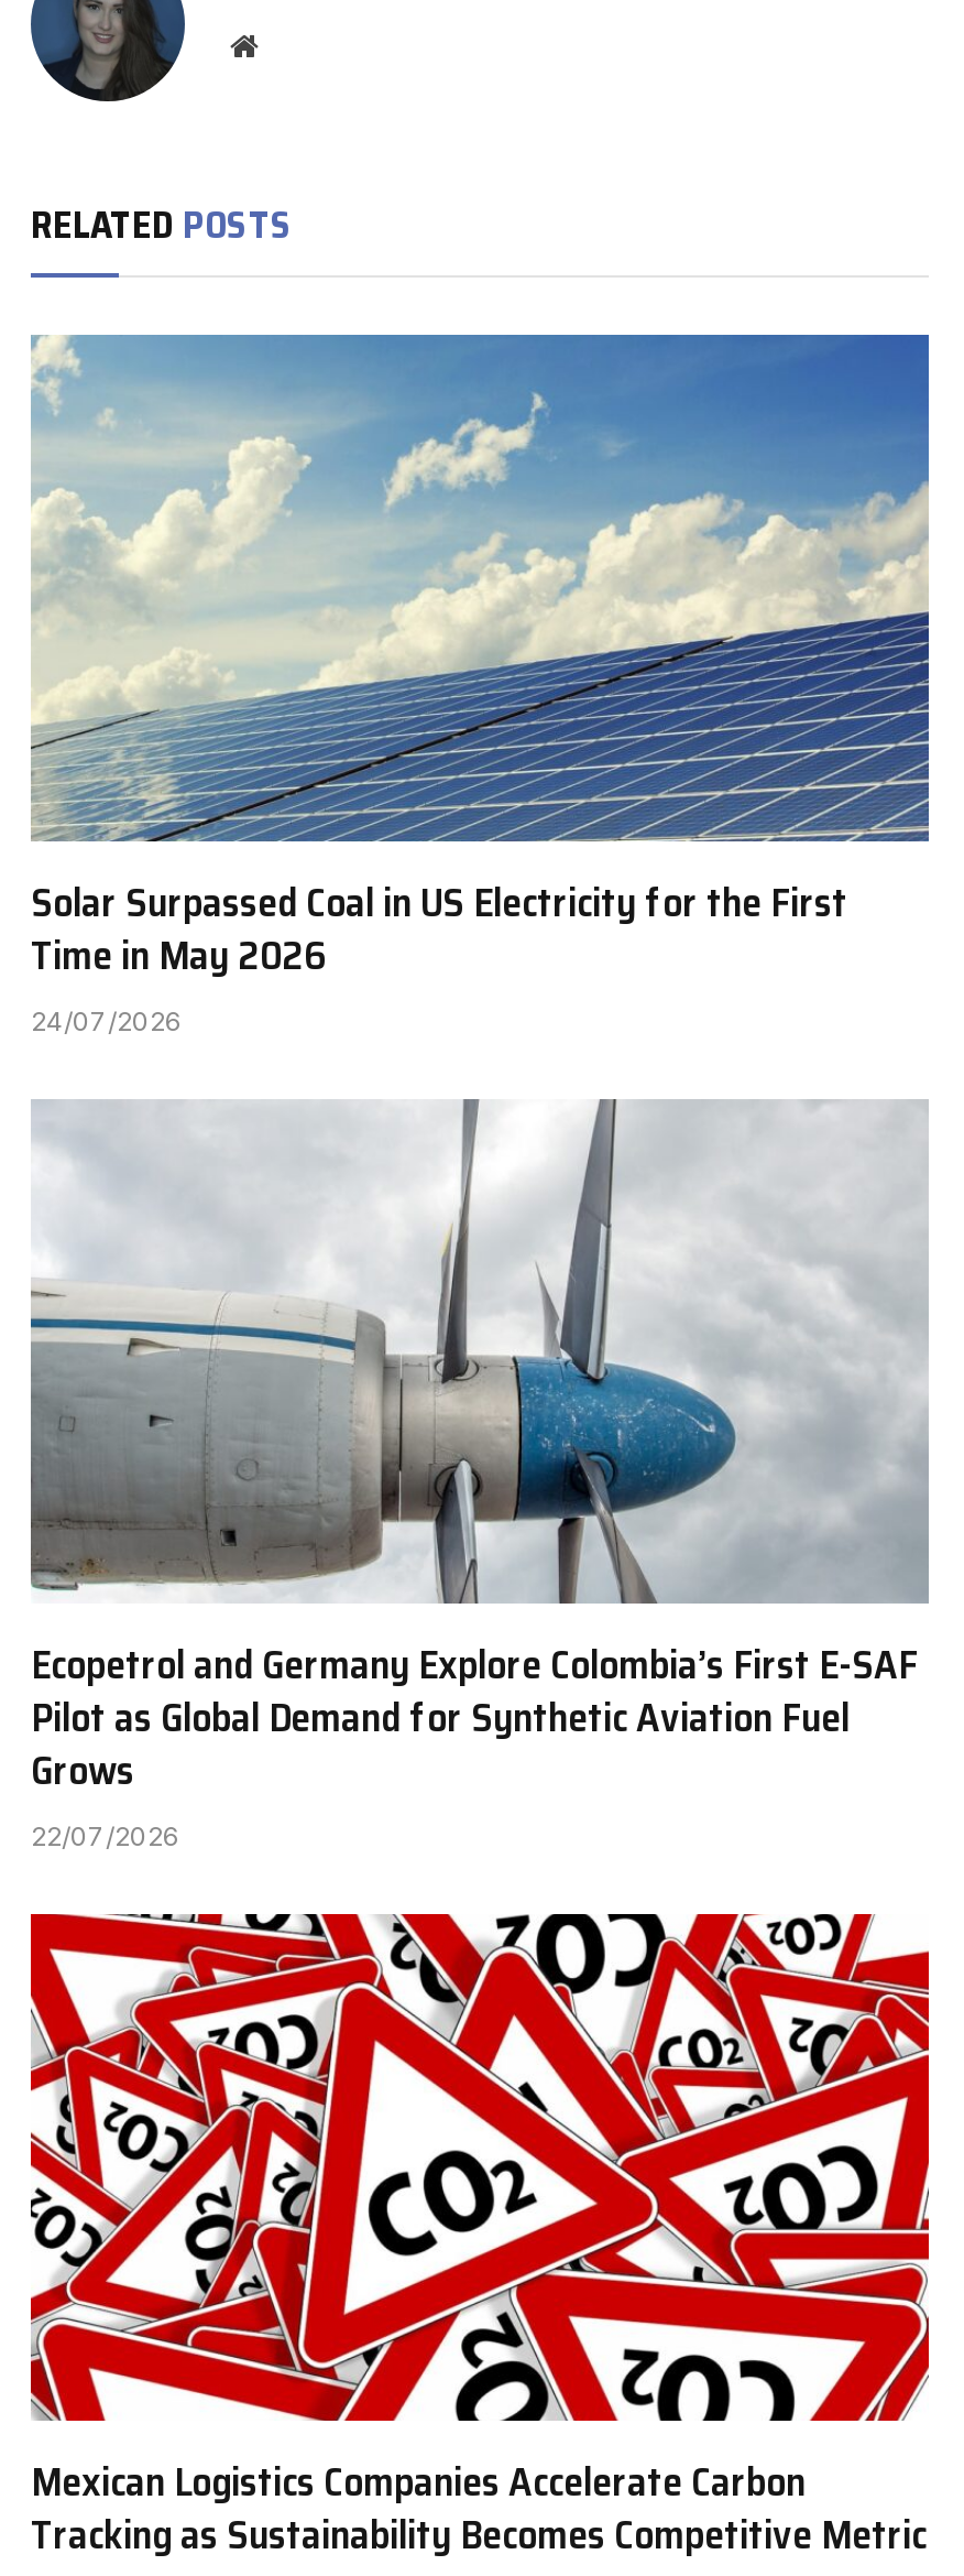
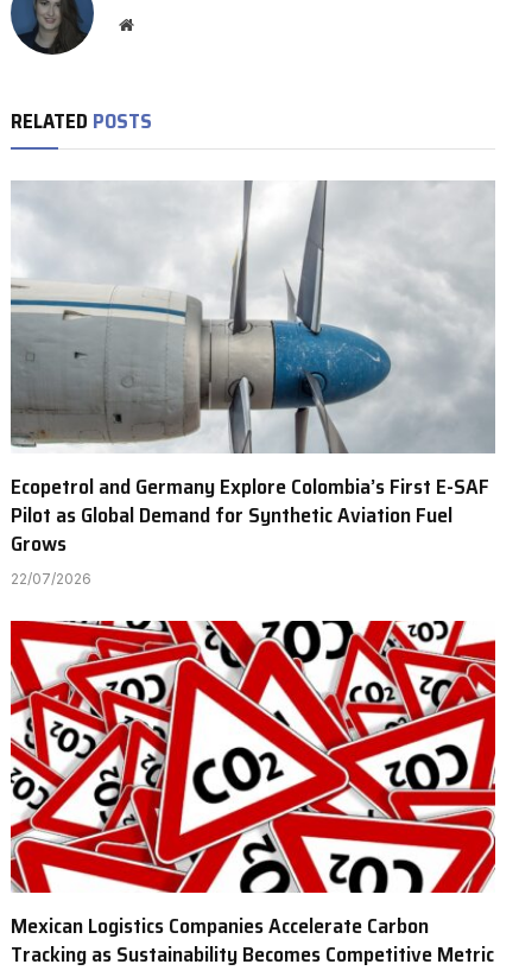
- [image]
- Solar Surpassed Coal in US Electricity for the First
- Time in May 2026
- 24/07/2026

moved up: [image]
